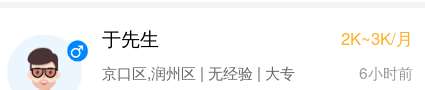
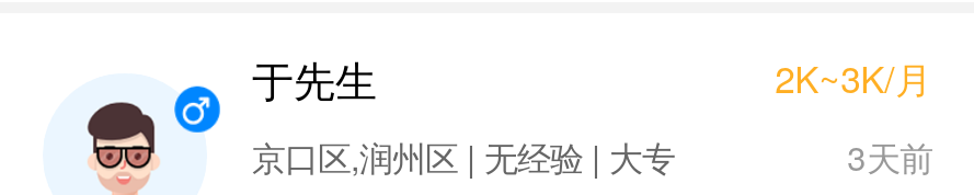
- 6小时前
+ 3天前
